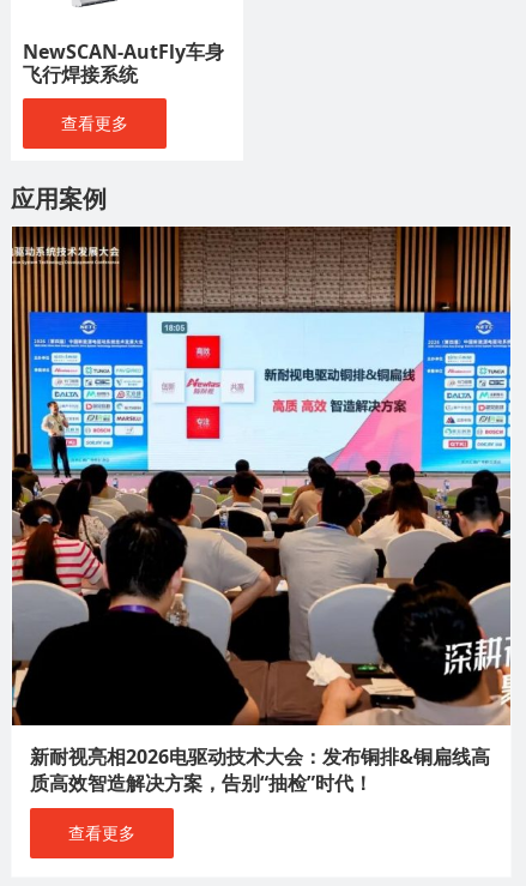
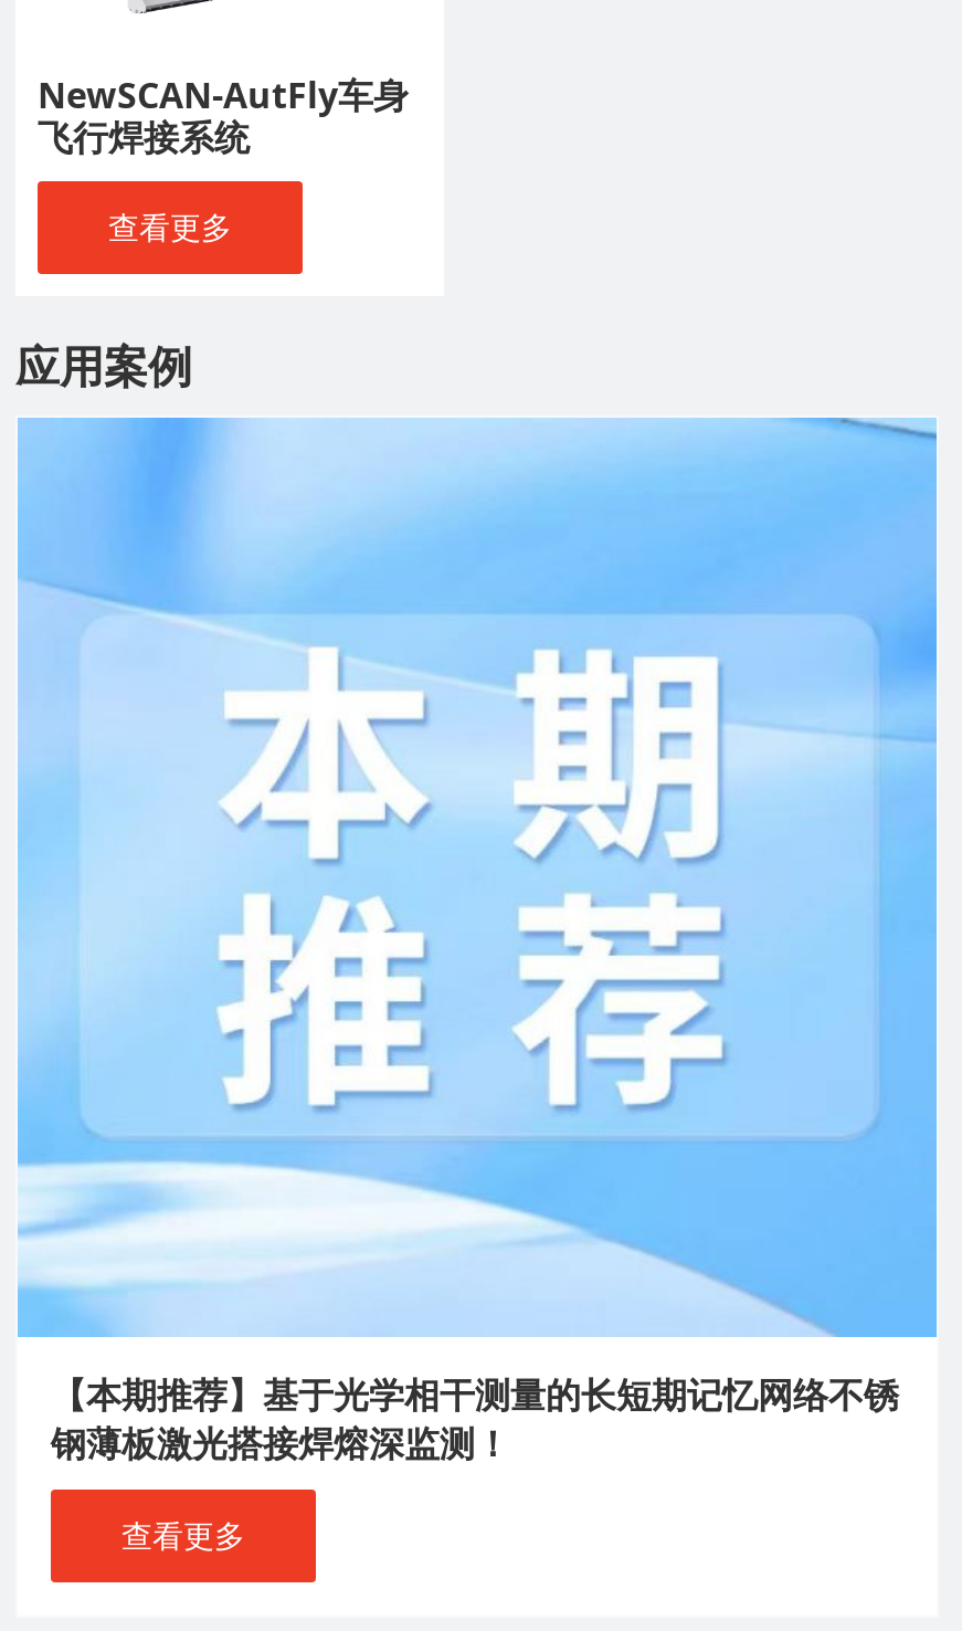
- [image]
- 新耐视亮相2026电驱动技术大会：发布铜排&铜扁线高
- 质高效智造解决方案，告别“抽检”时代！
+ [image]
+ 【本期推荐】基于光学相干测量的长短期记忆网络不锈
+ 钢薄板激光搭接焊熔深监测！
